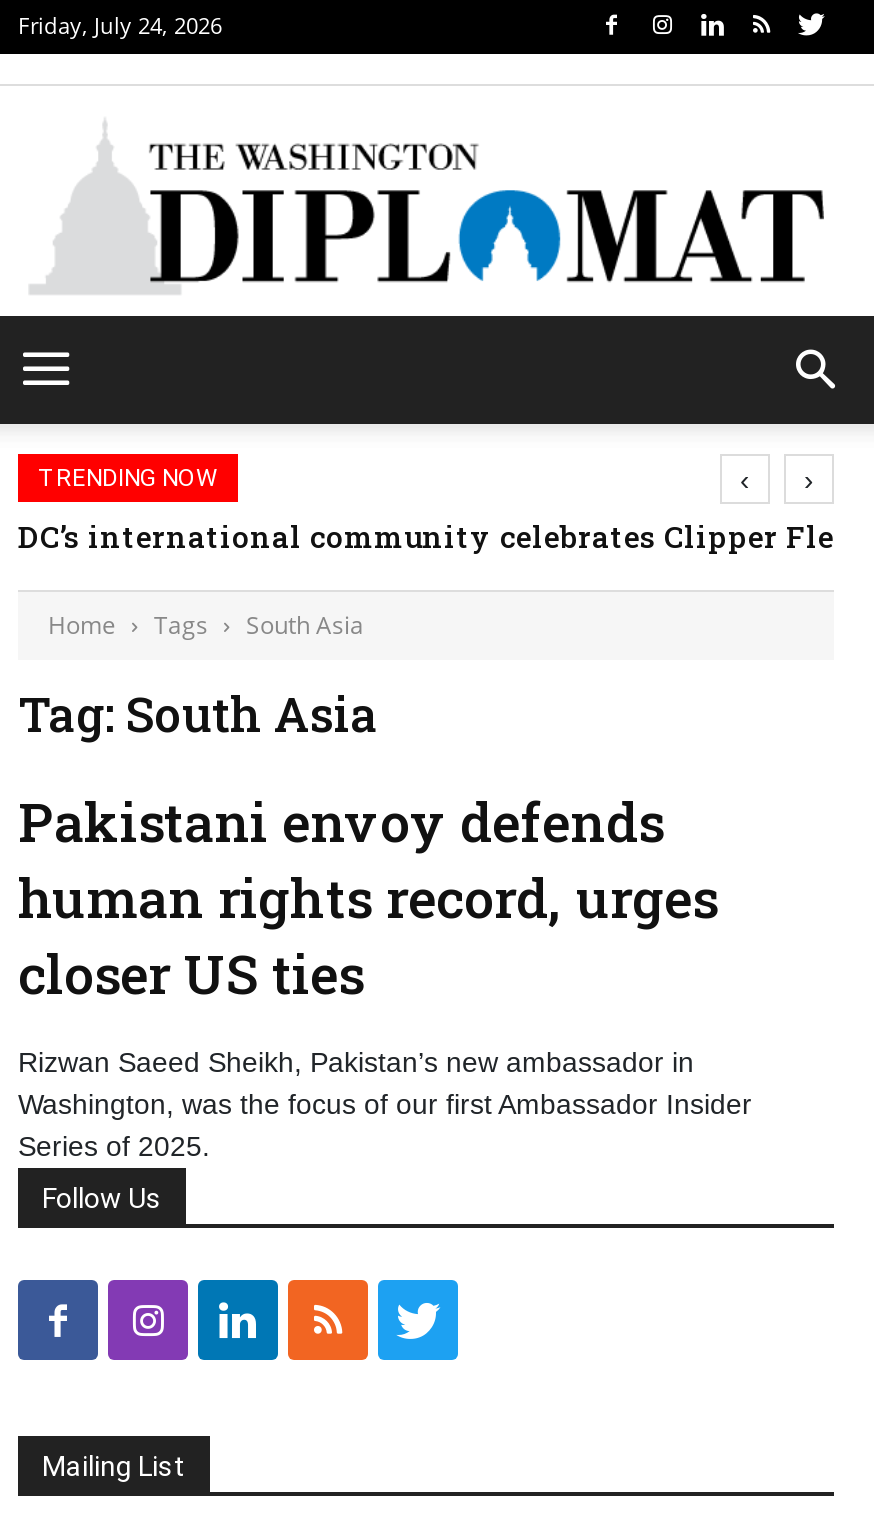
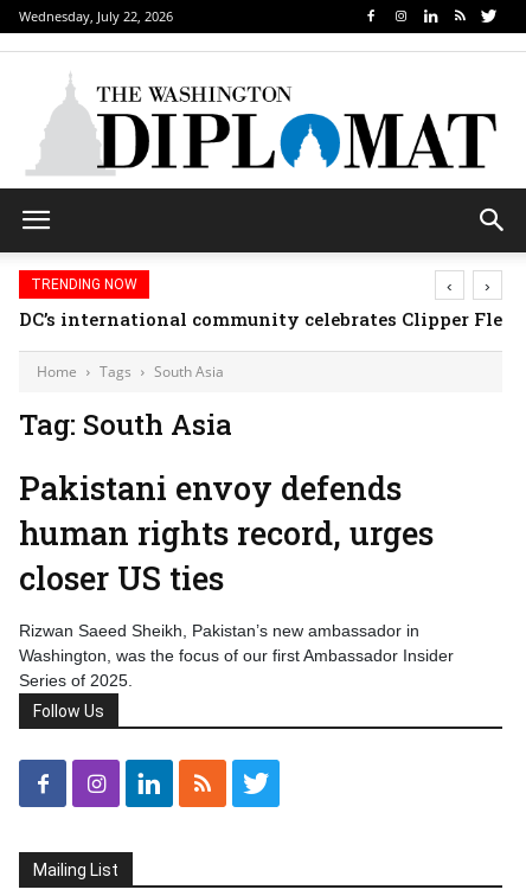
- Friday, July 24, 2026
+ Wednesday, July 22, 2026
